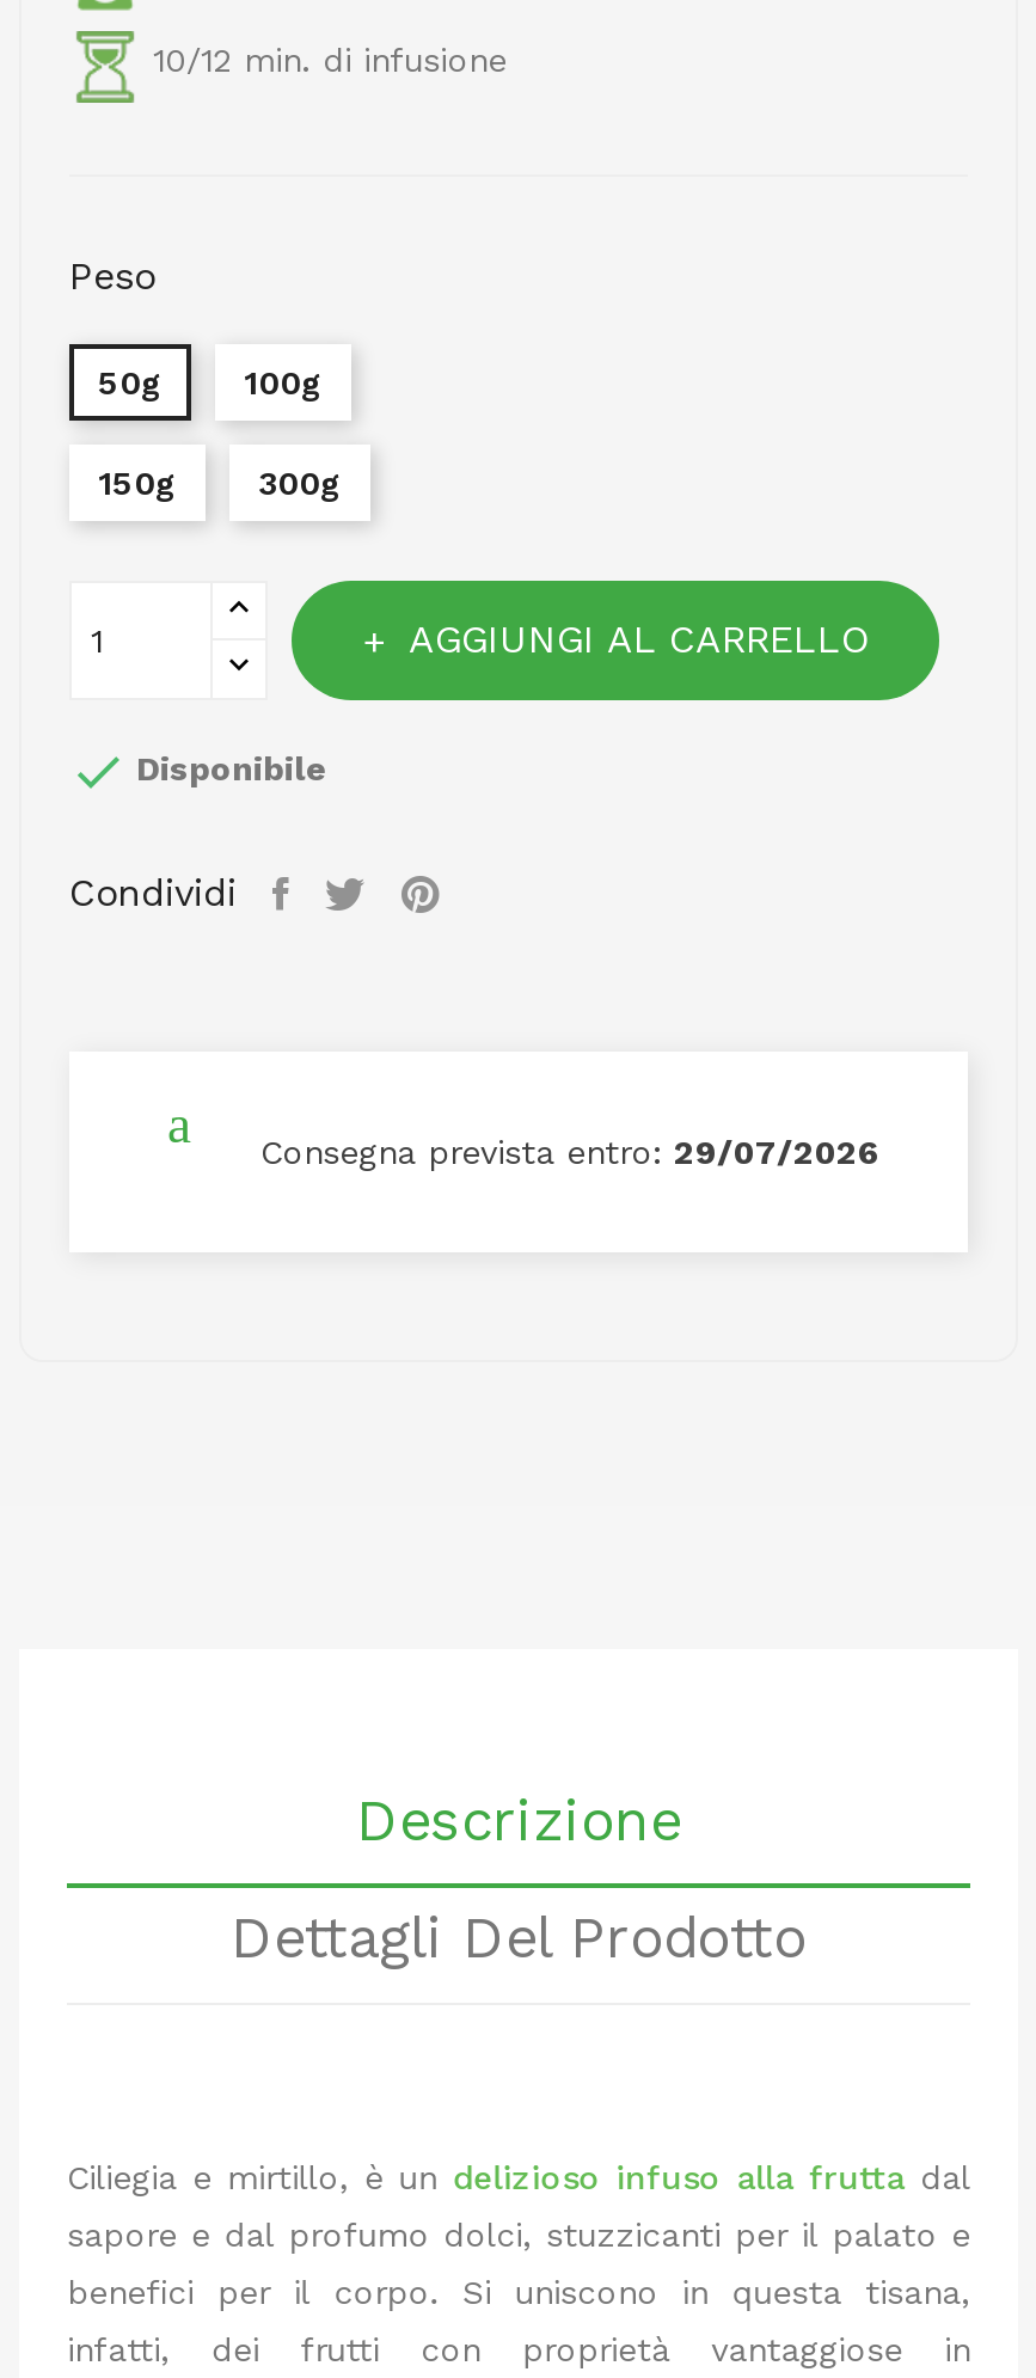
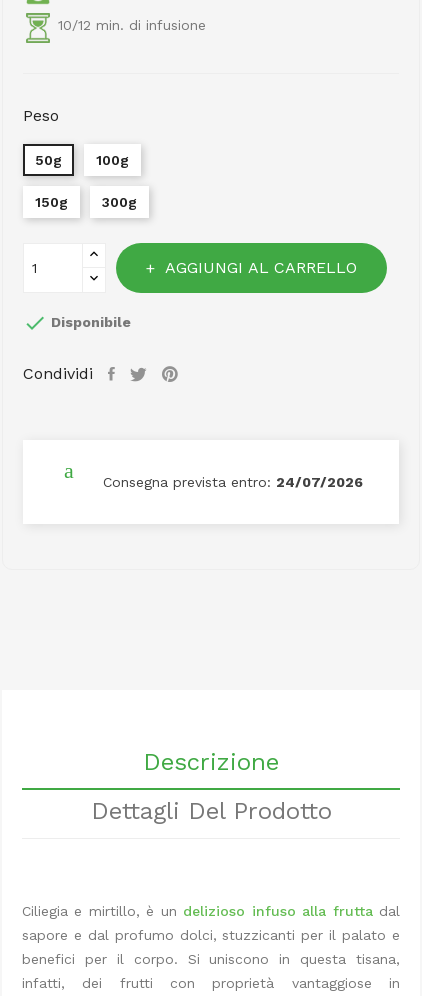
- Consegna prevista entro: 29/07/2026
+ Consegna prevista entro: 24/07/2026
